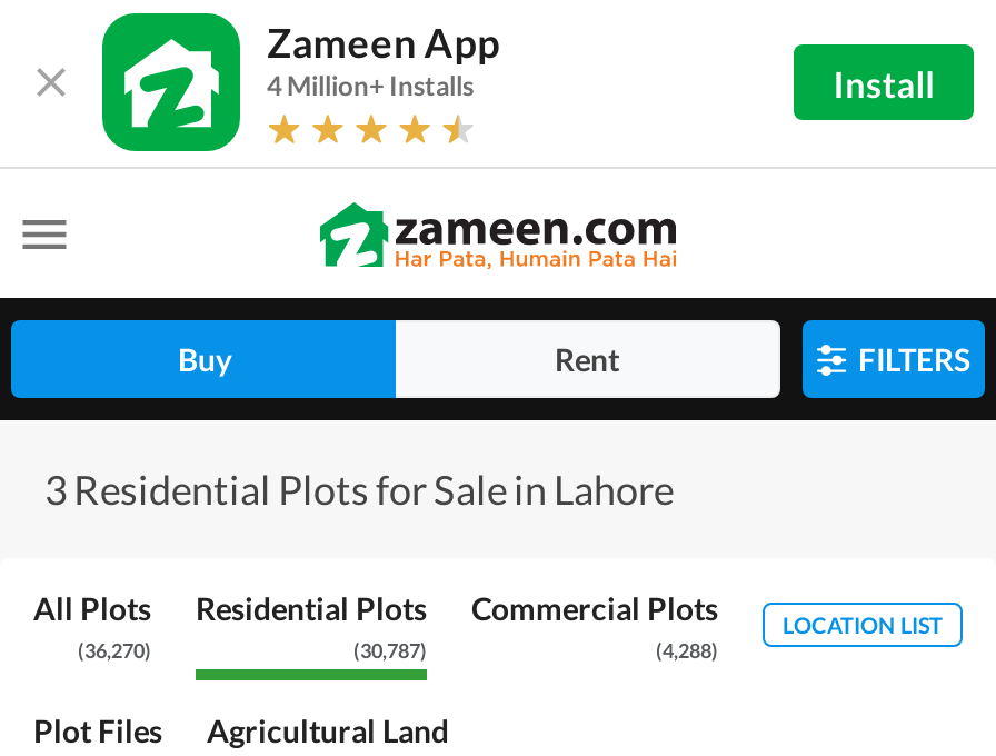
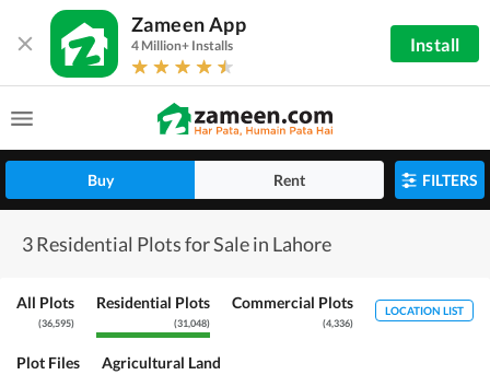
- (36,270)
+ (36,595)

- (30,787)
+ (31,048)

- (4,288)
+ (4,336)
